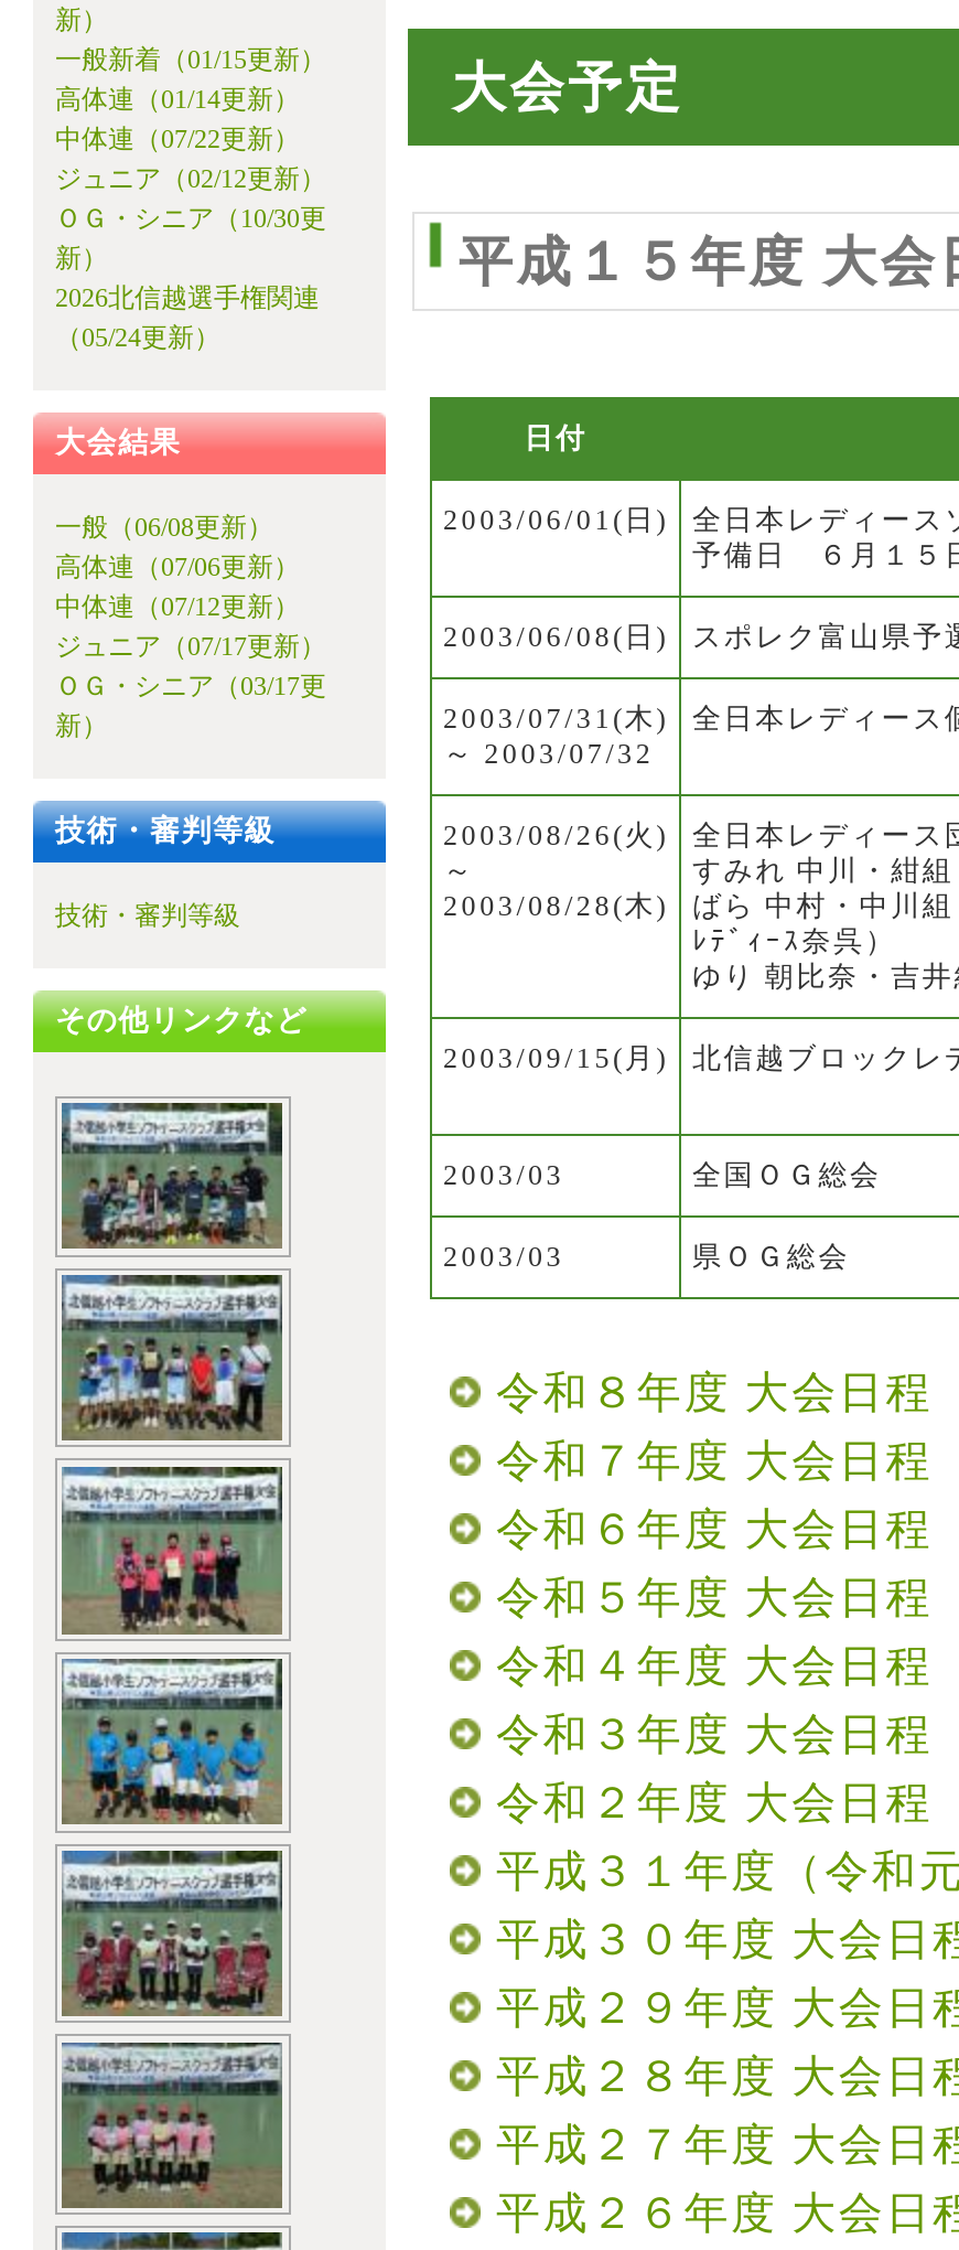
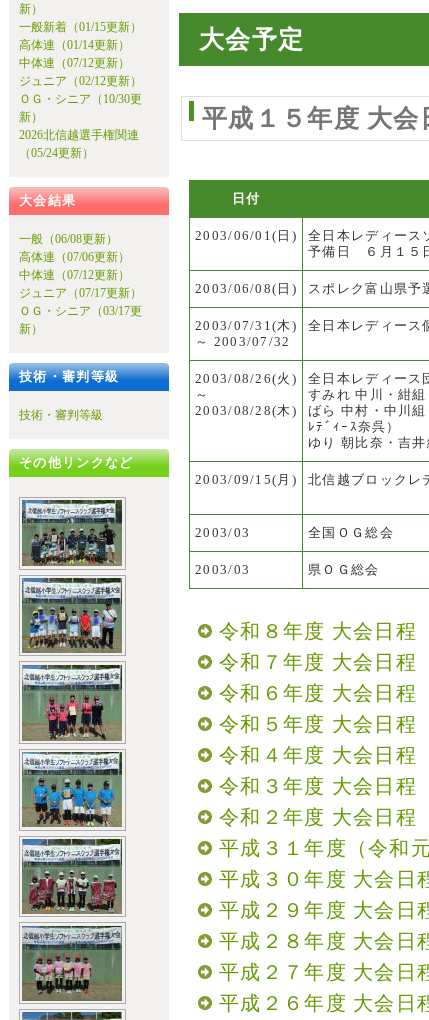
- 中体連（07/22更新）
+ 中体連（07/12更新）
